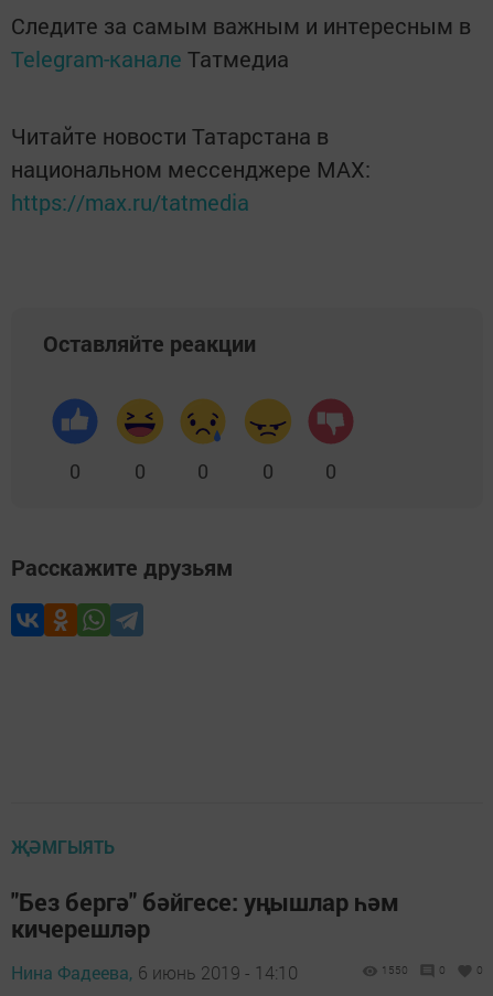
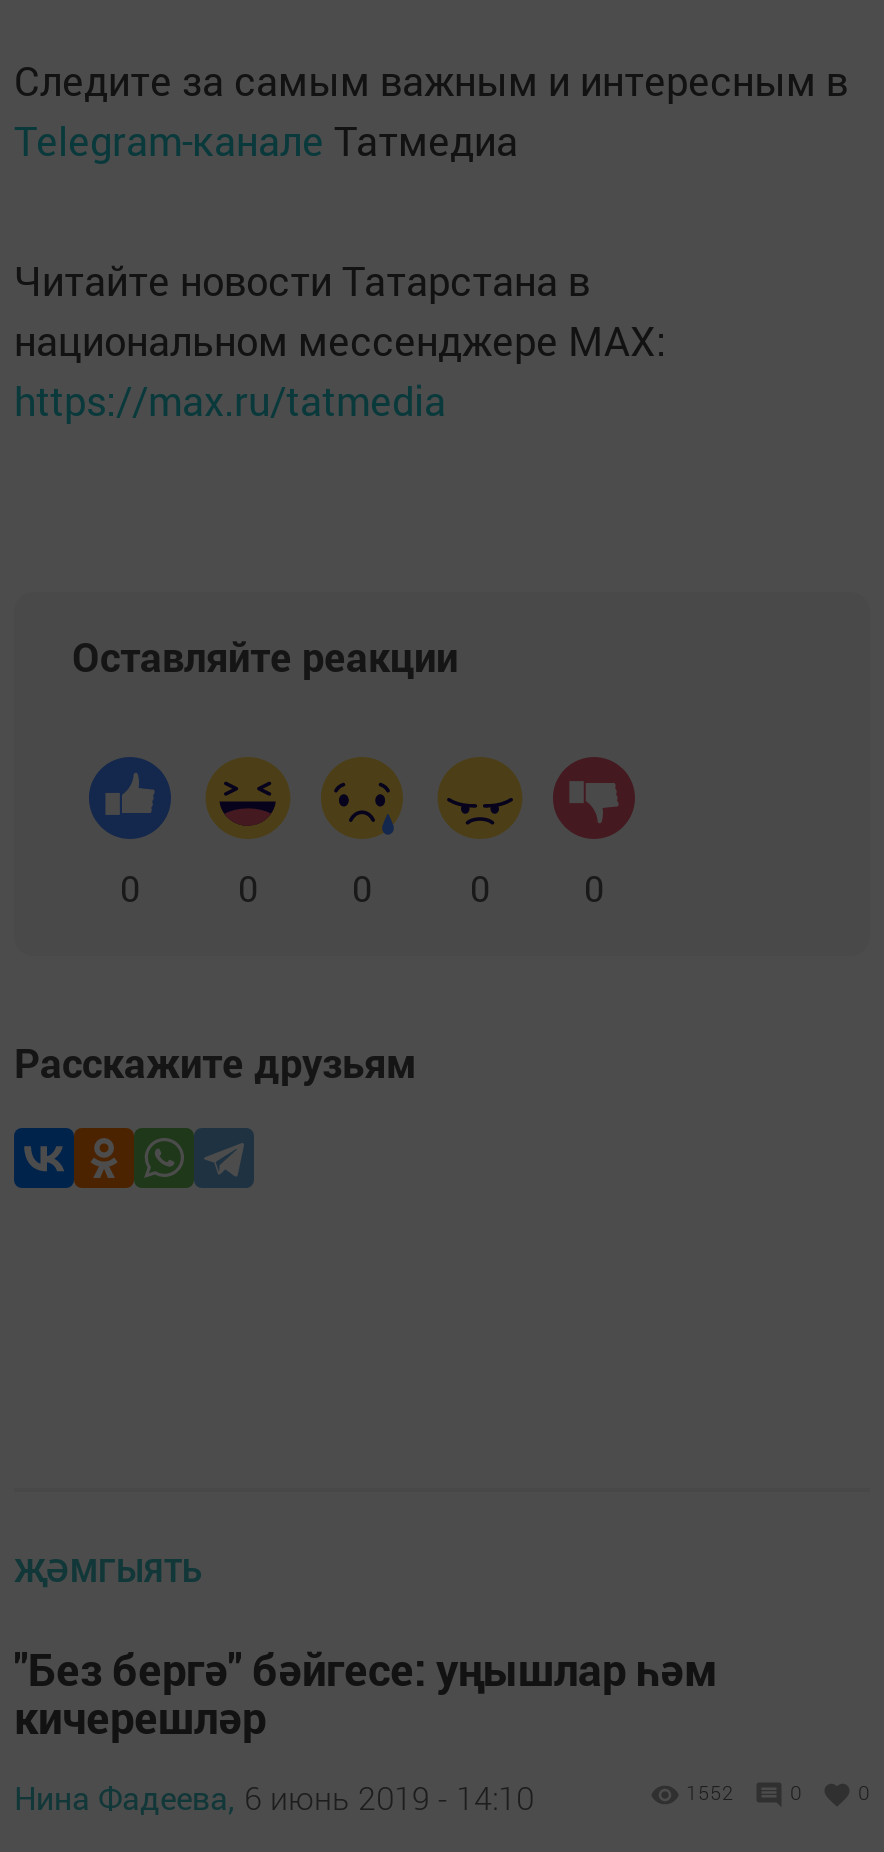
- 1550
+ 1552
